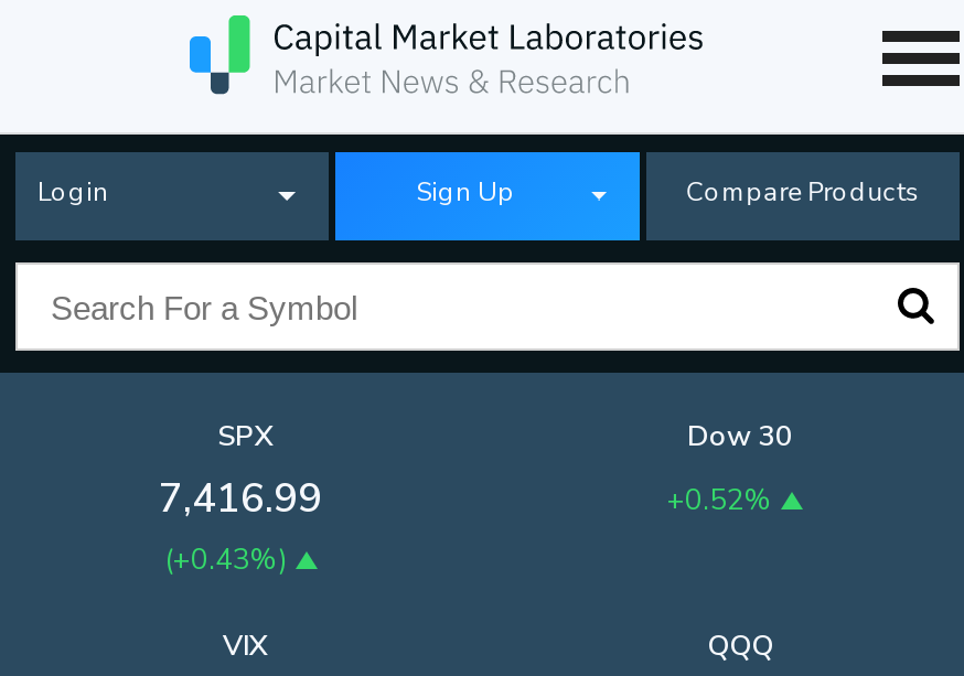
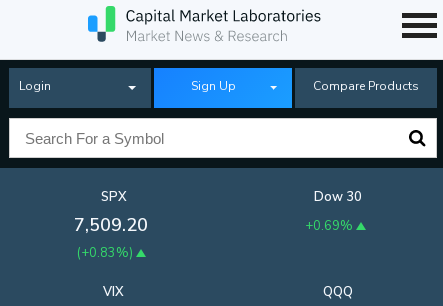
- 7,416.99
+ 7,509.20

- +0.52%
+ +0.69%

- (+0.43%)
+ (+0.83%)
